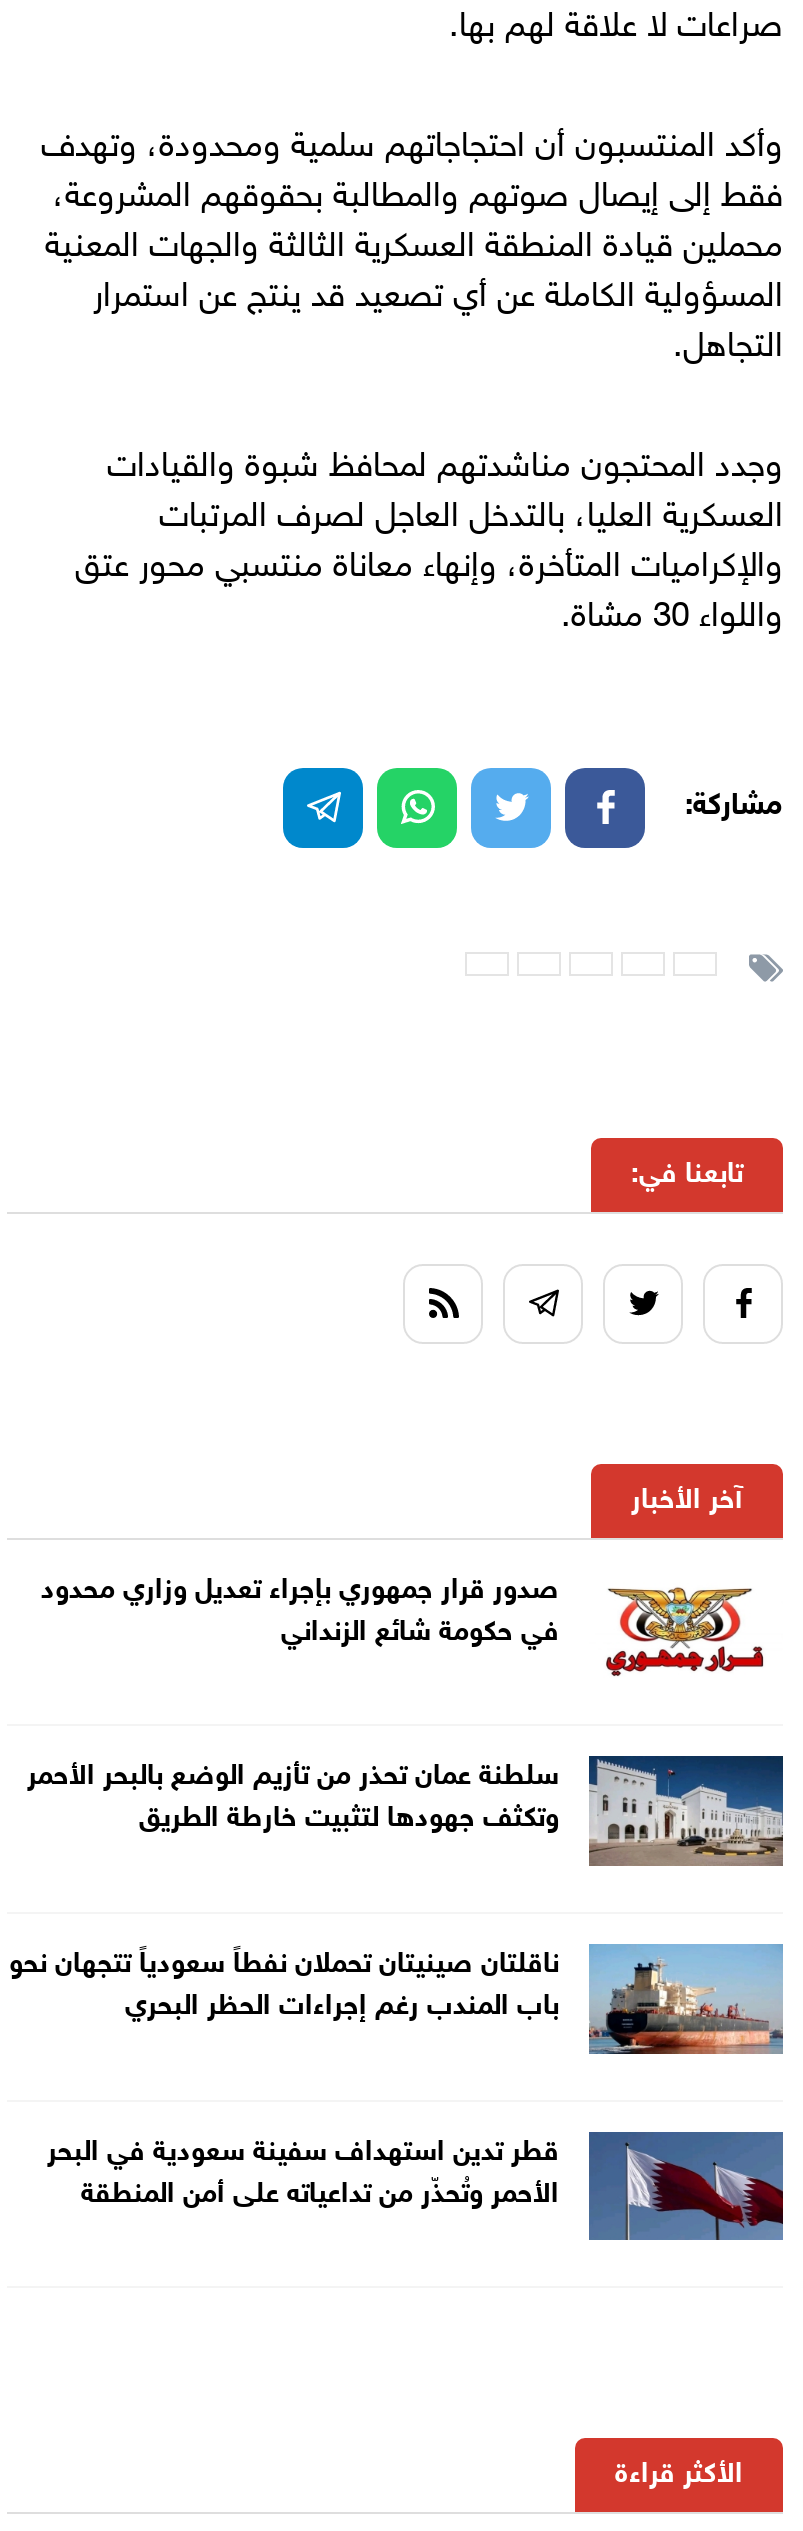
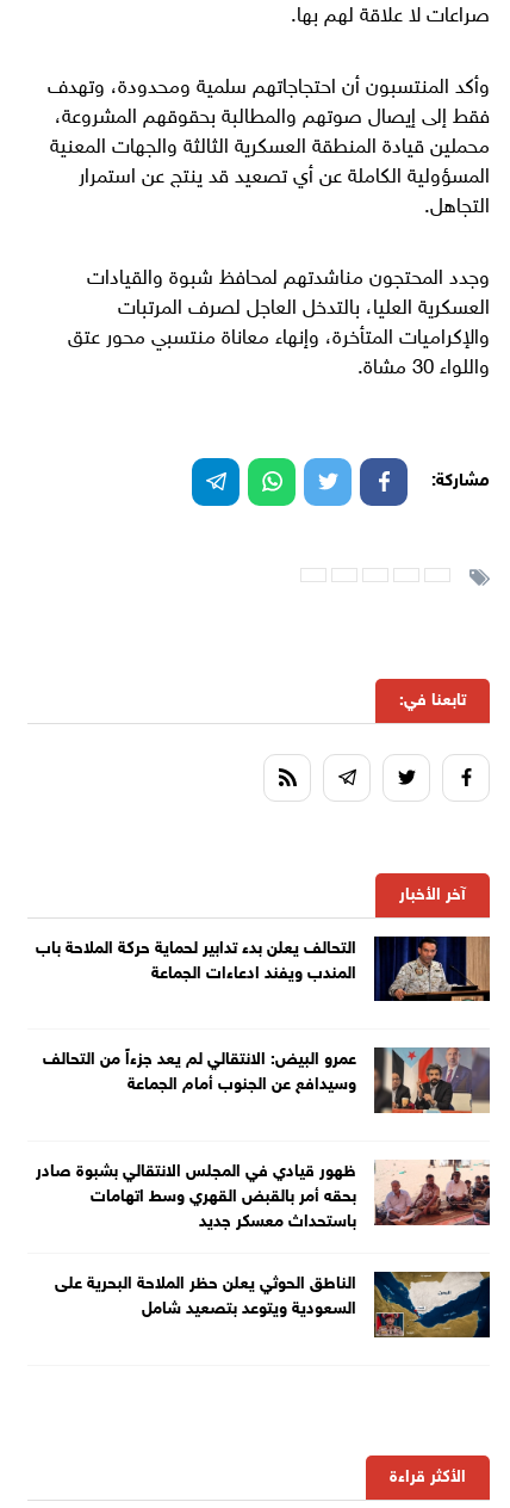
- [image]
- صدور قرار جمهوري بإجراء تعديل وزاري محدود
- في حكومة شائع الزنداني
+ [image]
+ التحالف يعلن بدء تدابير لحماية حركة الملاحة باب
+ المندب ويفند ادعاءات الجماعة

- [image]
- سلطنة عمان تحذر من تأزيم الوضع بالبحر الأحمر
- وتكثف جهودها لتثبيت خارطة الطريق
+ [image]
+ عمرو البيض: الانتقالي لم يعد جزءاً من التحالف
+ وسيدافع عن الجنوب أمام الجماعة

- [image]
- ناقلتان صينيتان تحملان نفطاً سعودياً تتجهان نحو
- باب المندب رغم إجراءات الحظر البحري
+ [image]
+ ظهور قيادي في المجلس الانتقالي بشبوة صادر
+ بحقه أمر بالقبض القهري وسط اتهامات
+ باستحداث معسكر جديد

- [image]
- قطر تدين استهداف سفينة سعودية في البحر
- الأحمر وتُحذّر من تداعياته على أمن المنطقة
+ [image]
+ الناطق الحوثي يعلن حظر الملاحة البحرية على
+ السعودية ويتوعد بتصعيد شامل
